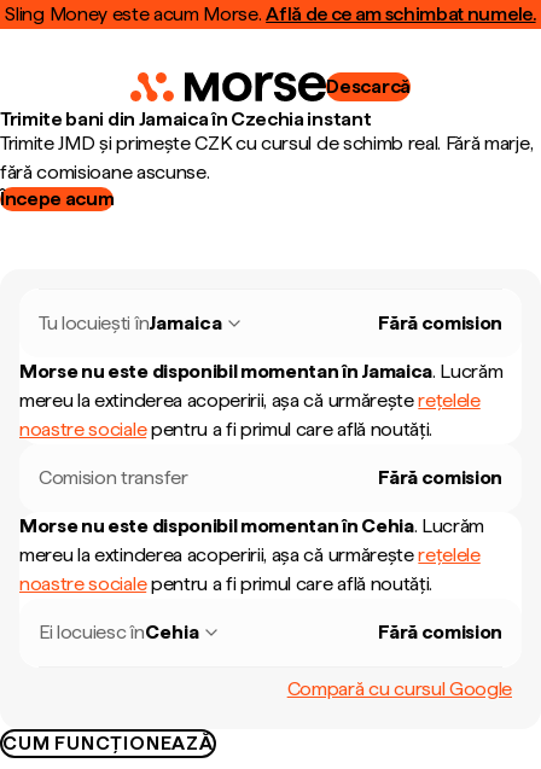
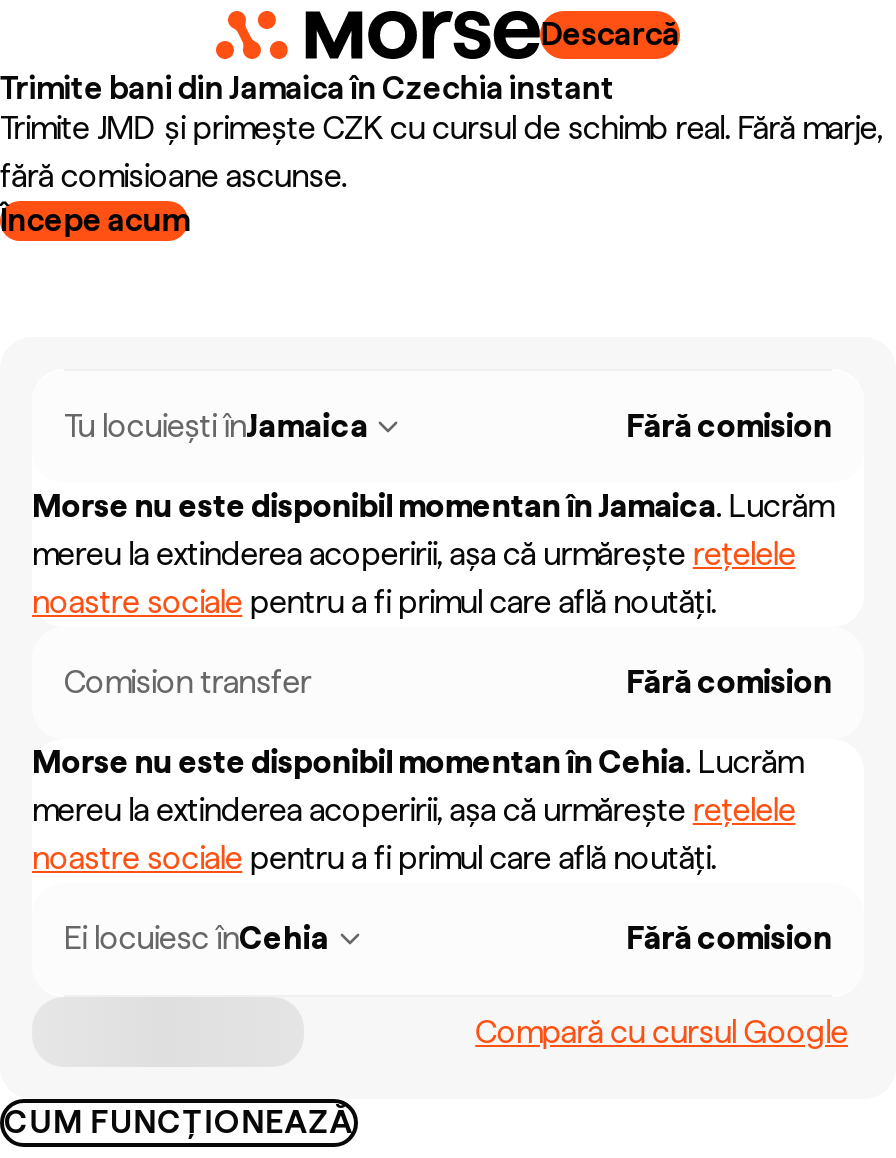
- Sling Money este acum Morse. Află de ce am schimbat numele.
